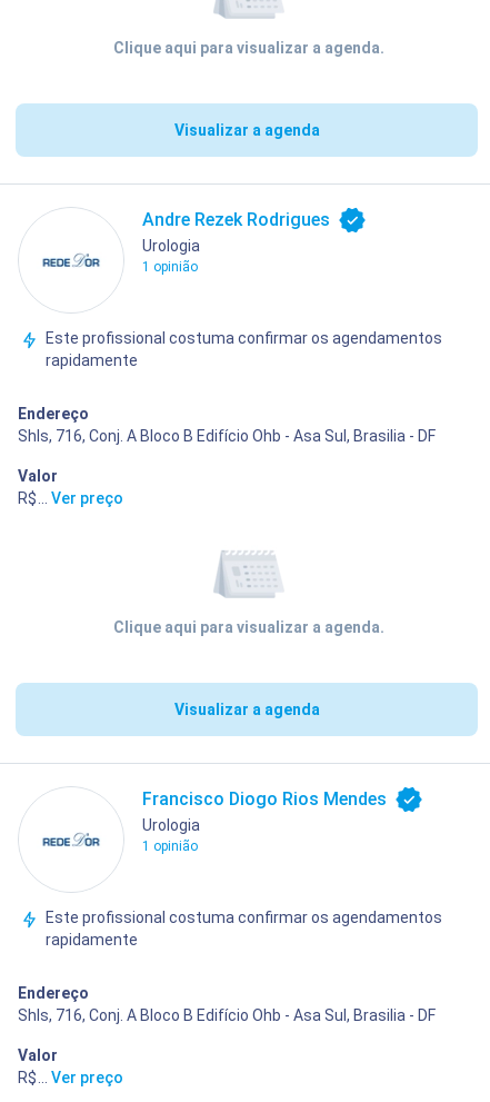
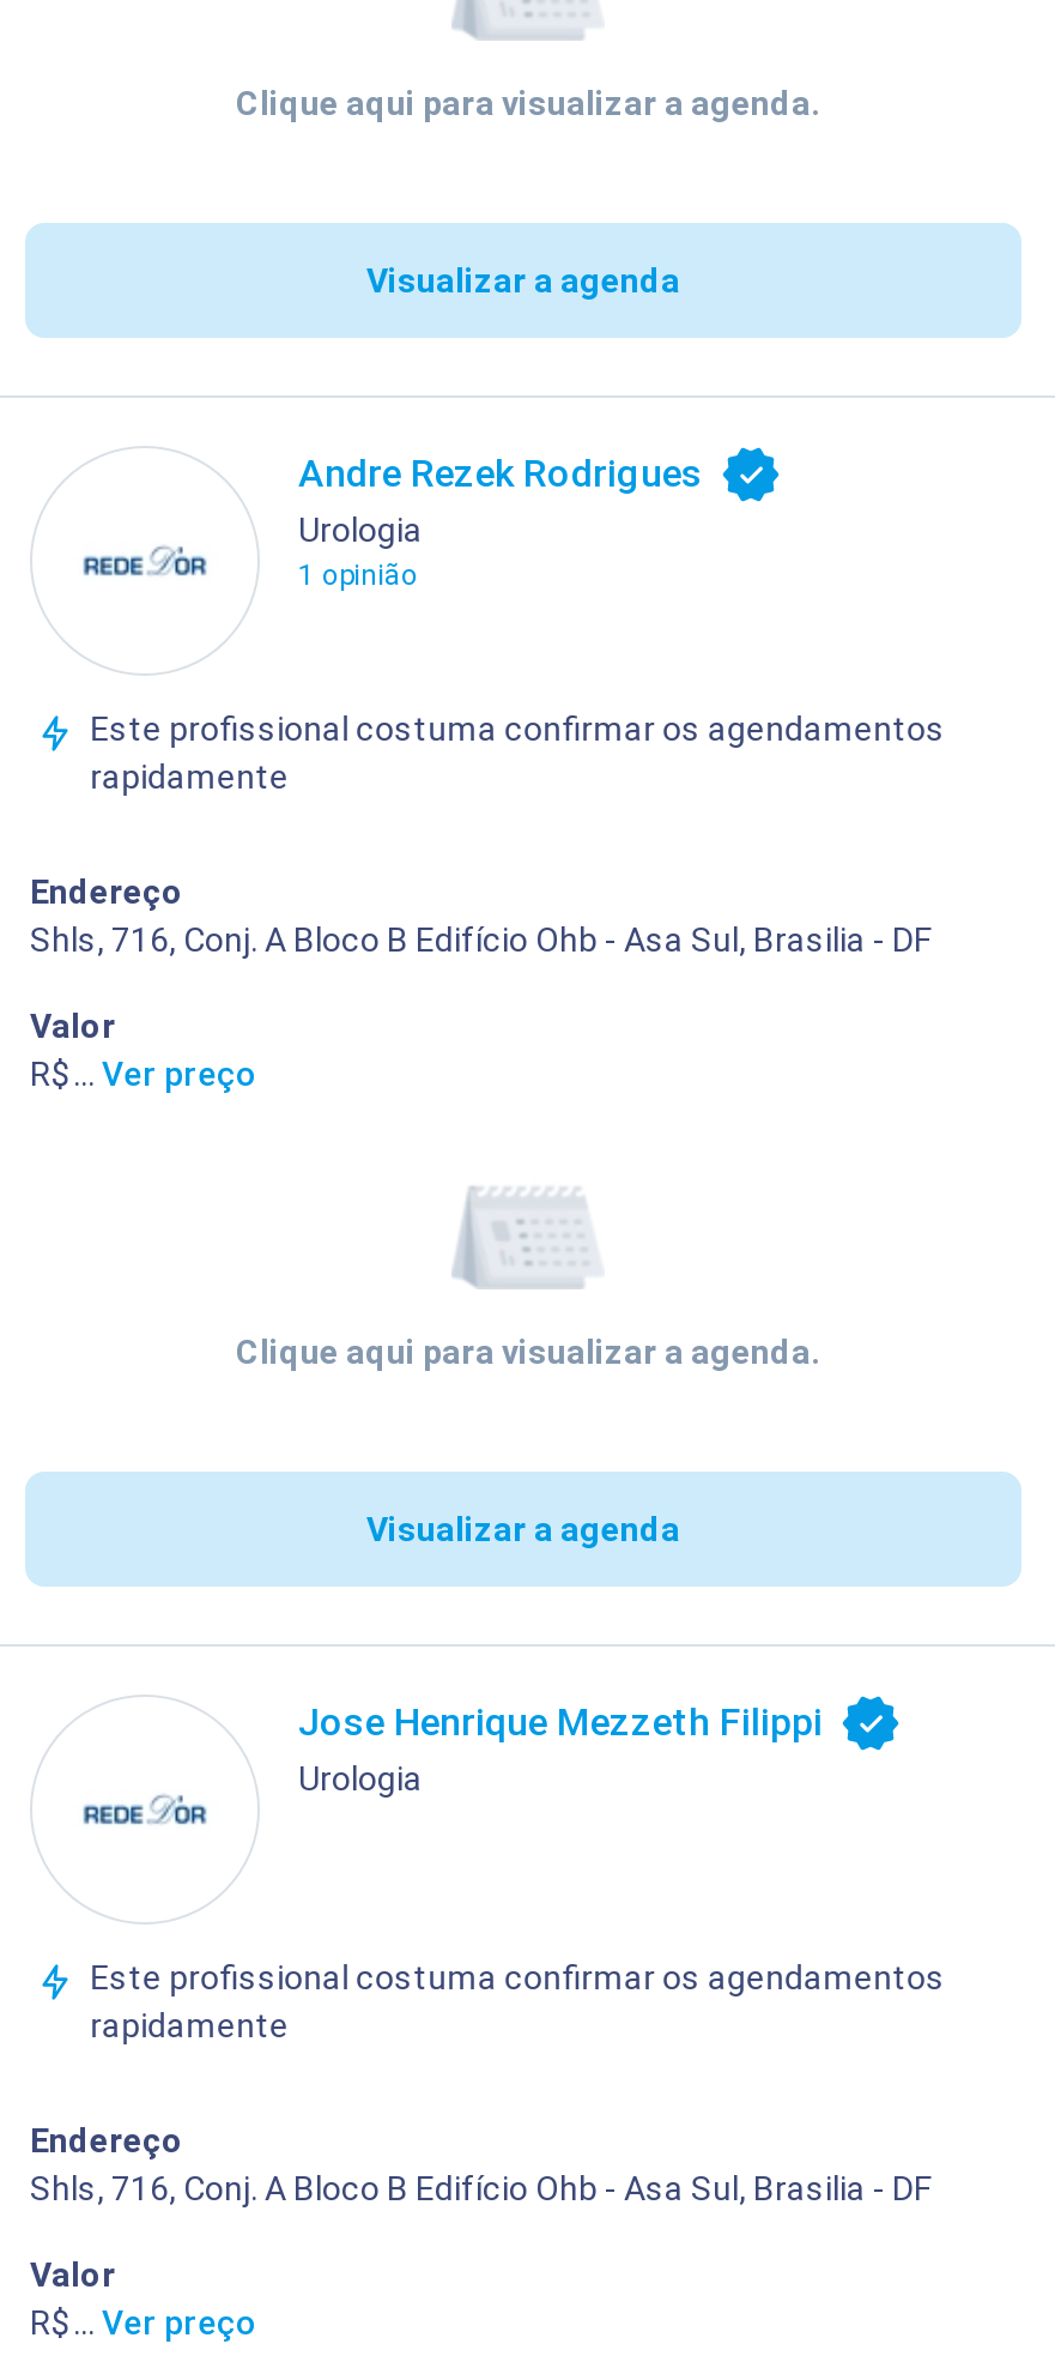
- Francisco Diogo Rios Mendes
+ Jose Henrique Mezzeth Filippi

- 1 opinião
